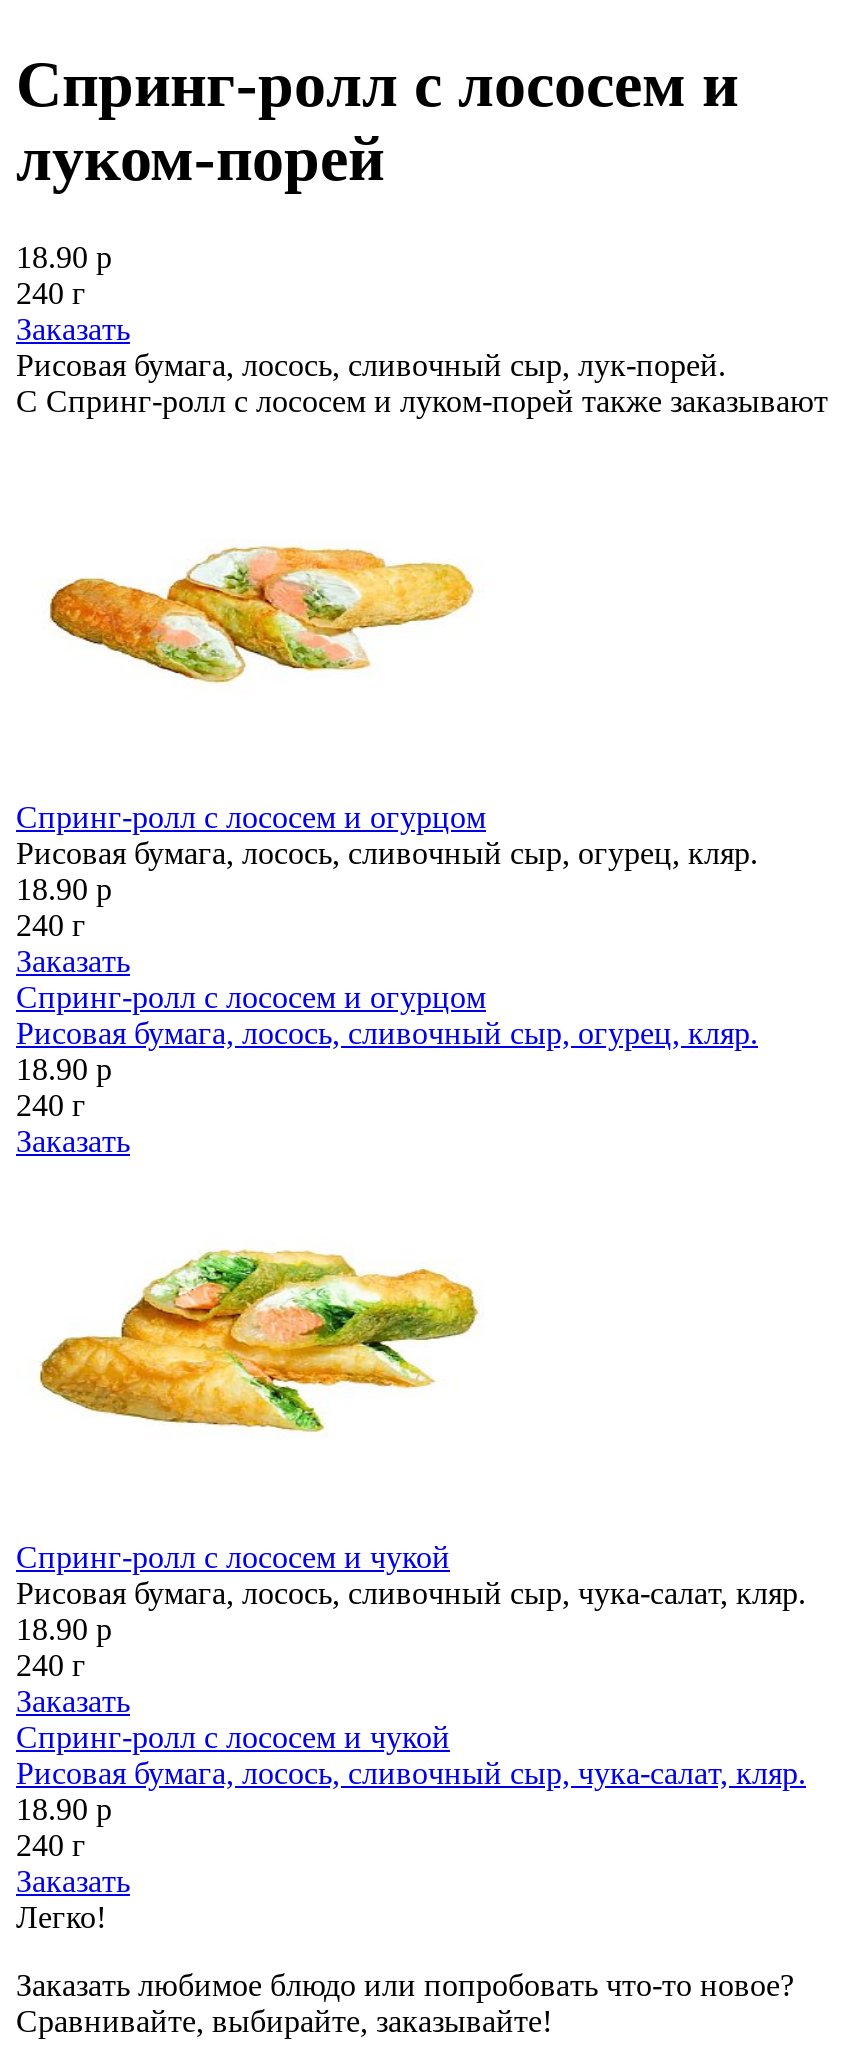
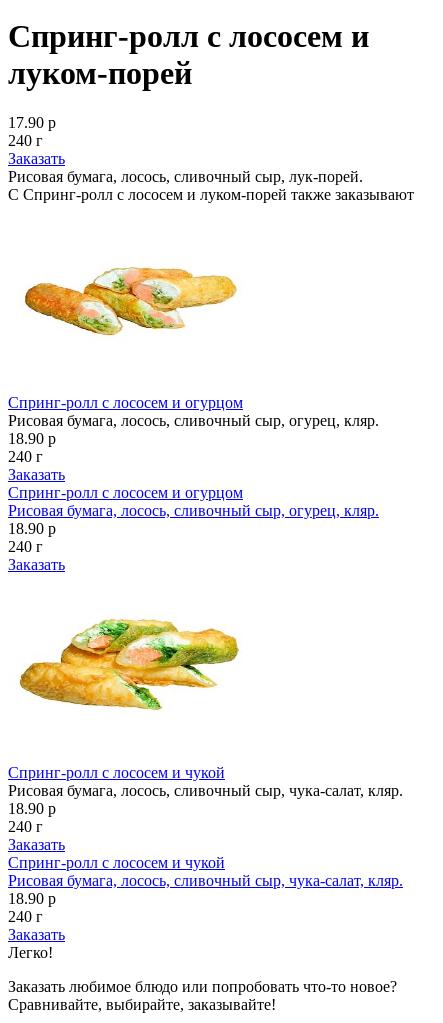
- 18.90 р
+ 17.90 р
